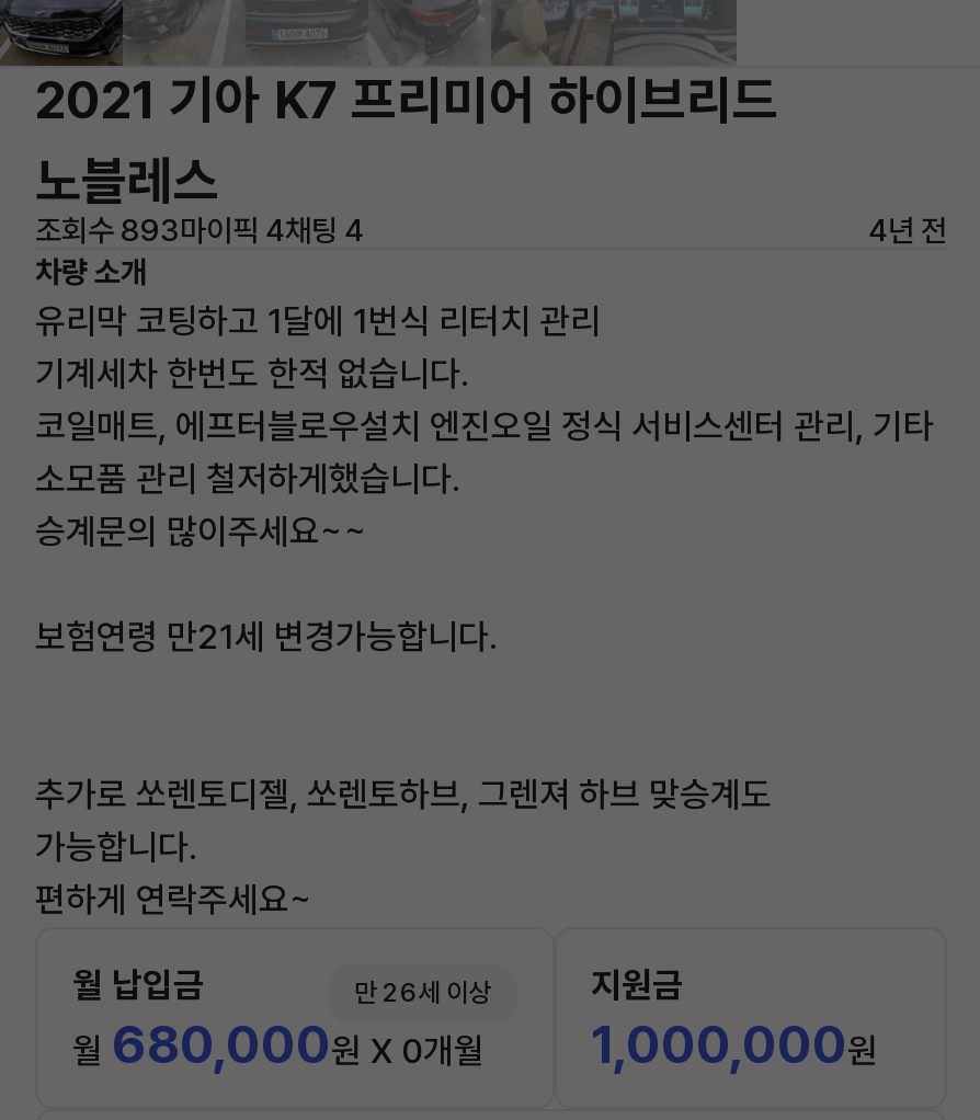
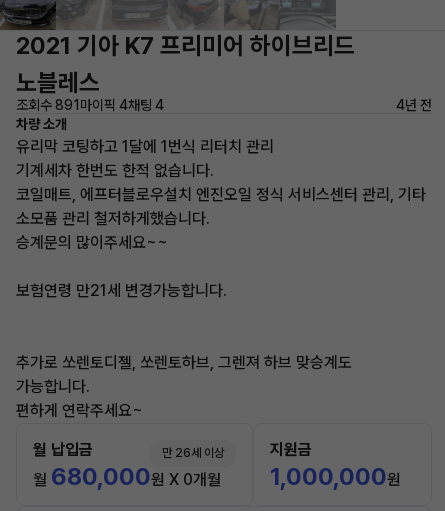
- 조회수 893마이픽 4채팅 4
+ 조회수 891마이픽 4채팅 4
